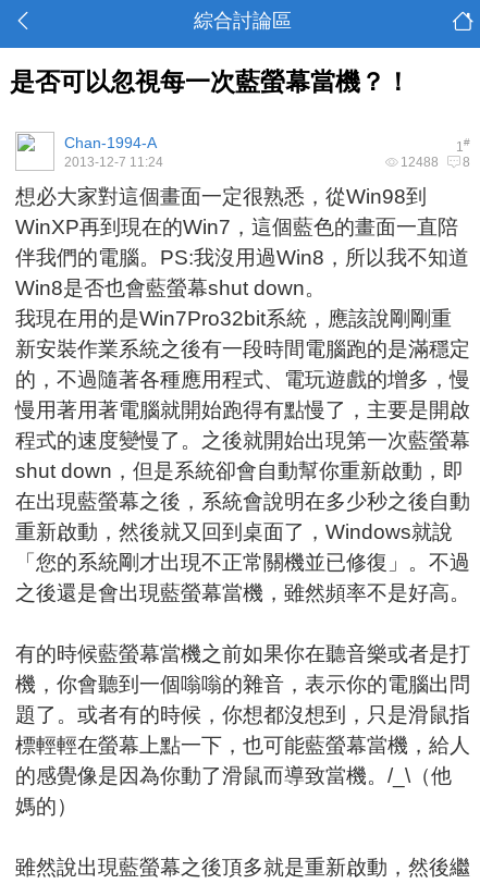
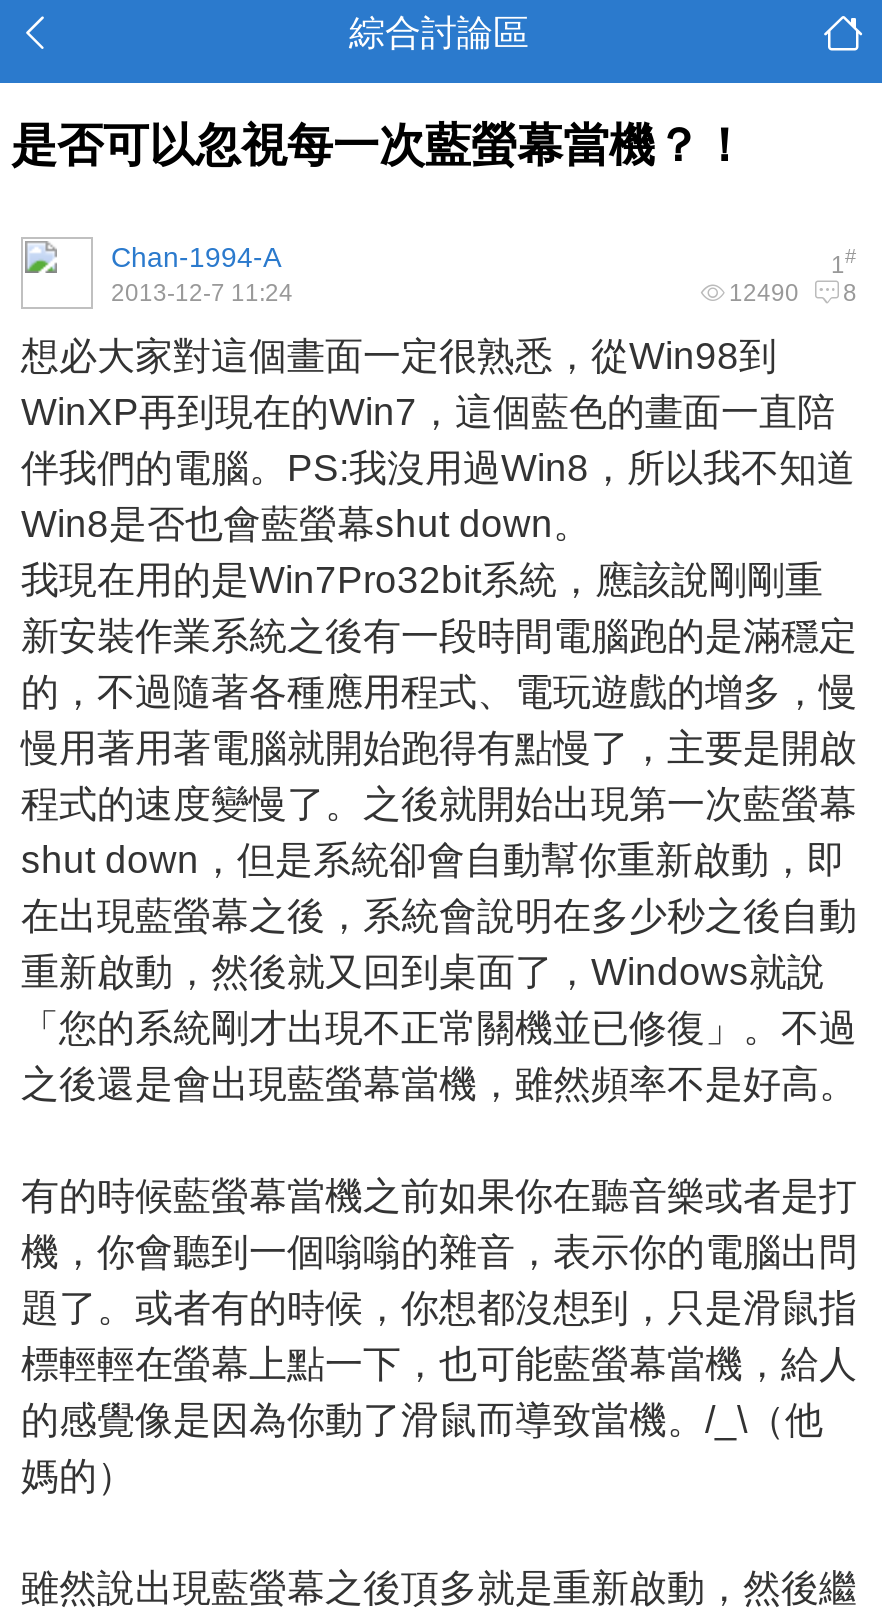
- 12488 8
+ 12490 8
